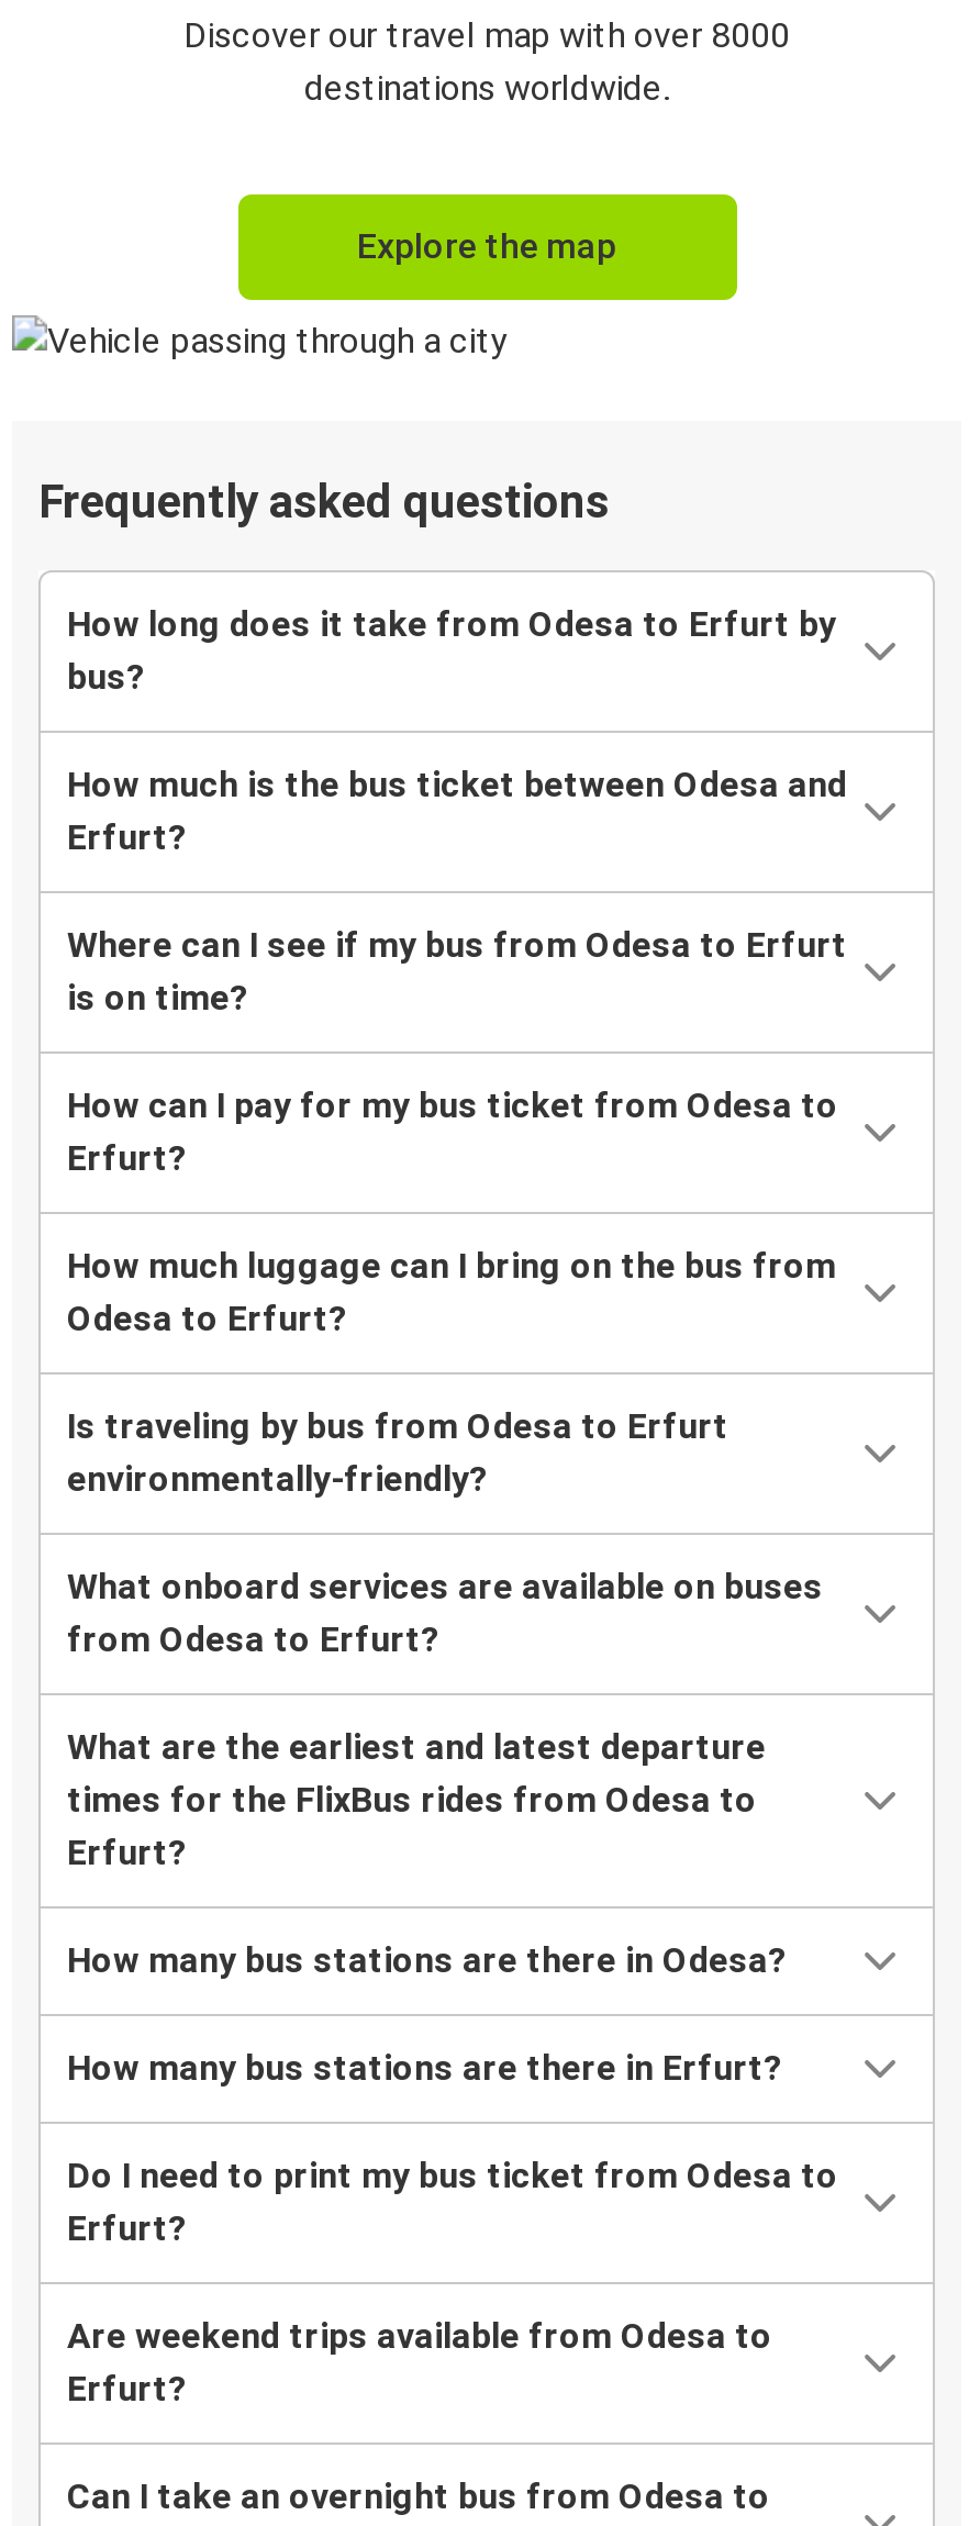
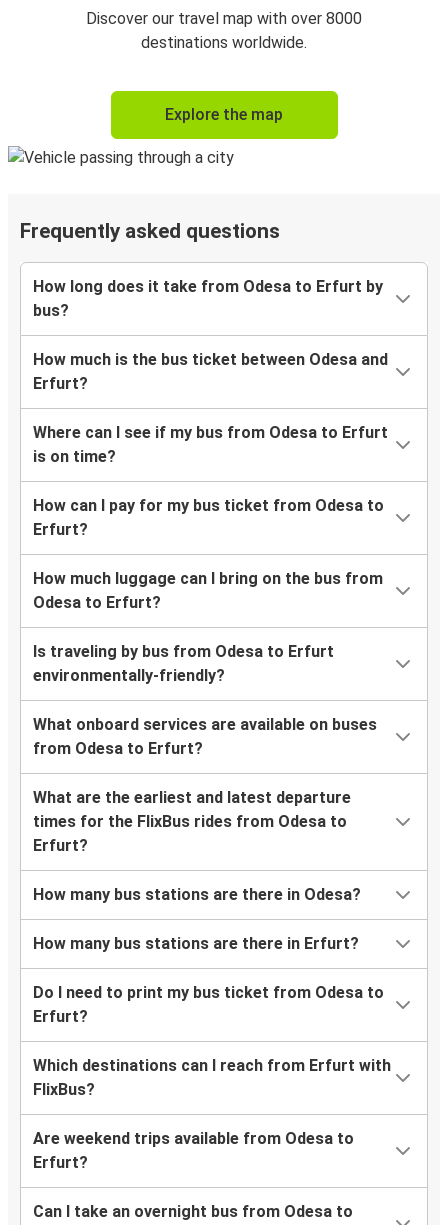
+ Which destinations can I reach from Erfurt with
+ FlixBus?
